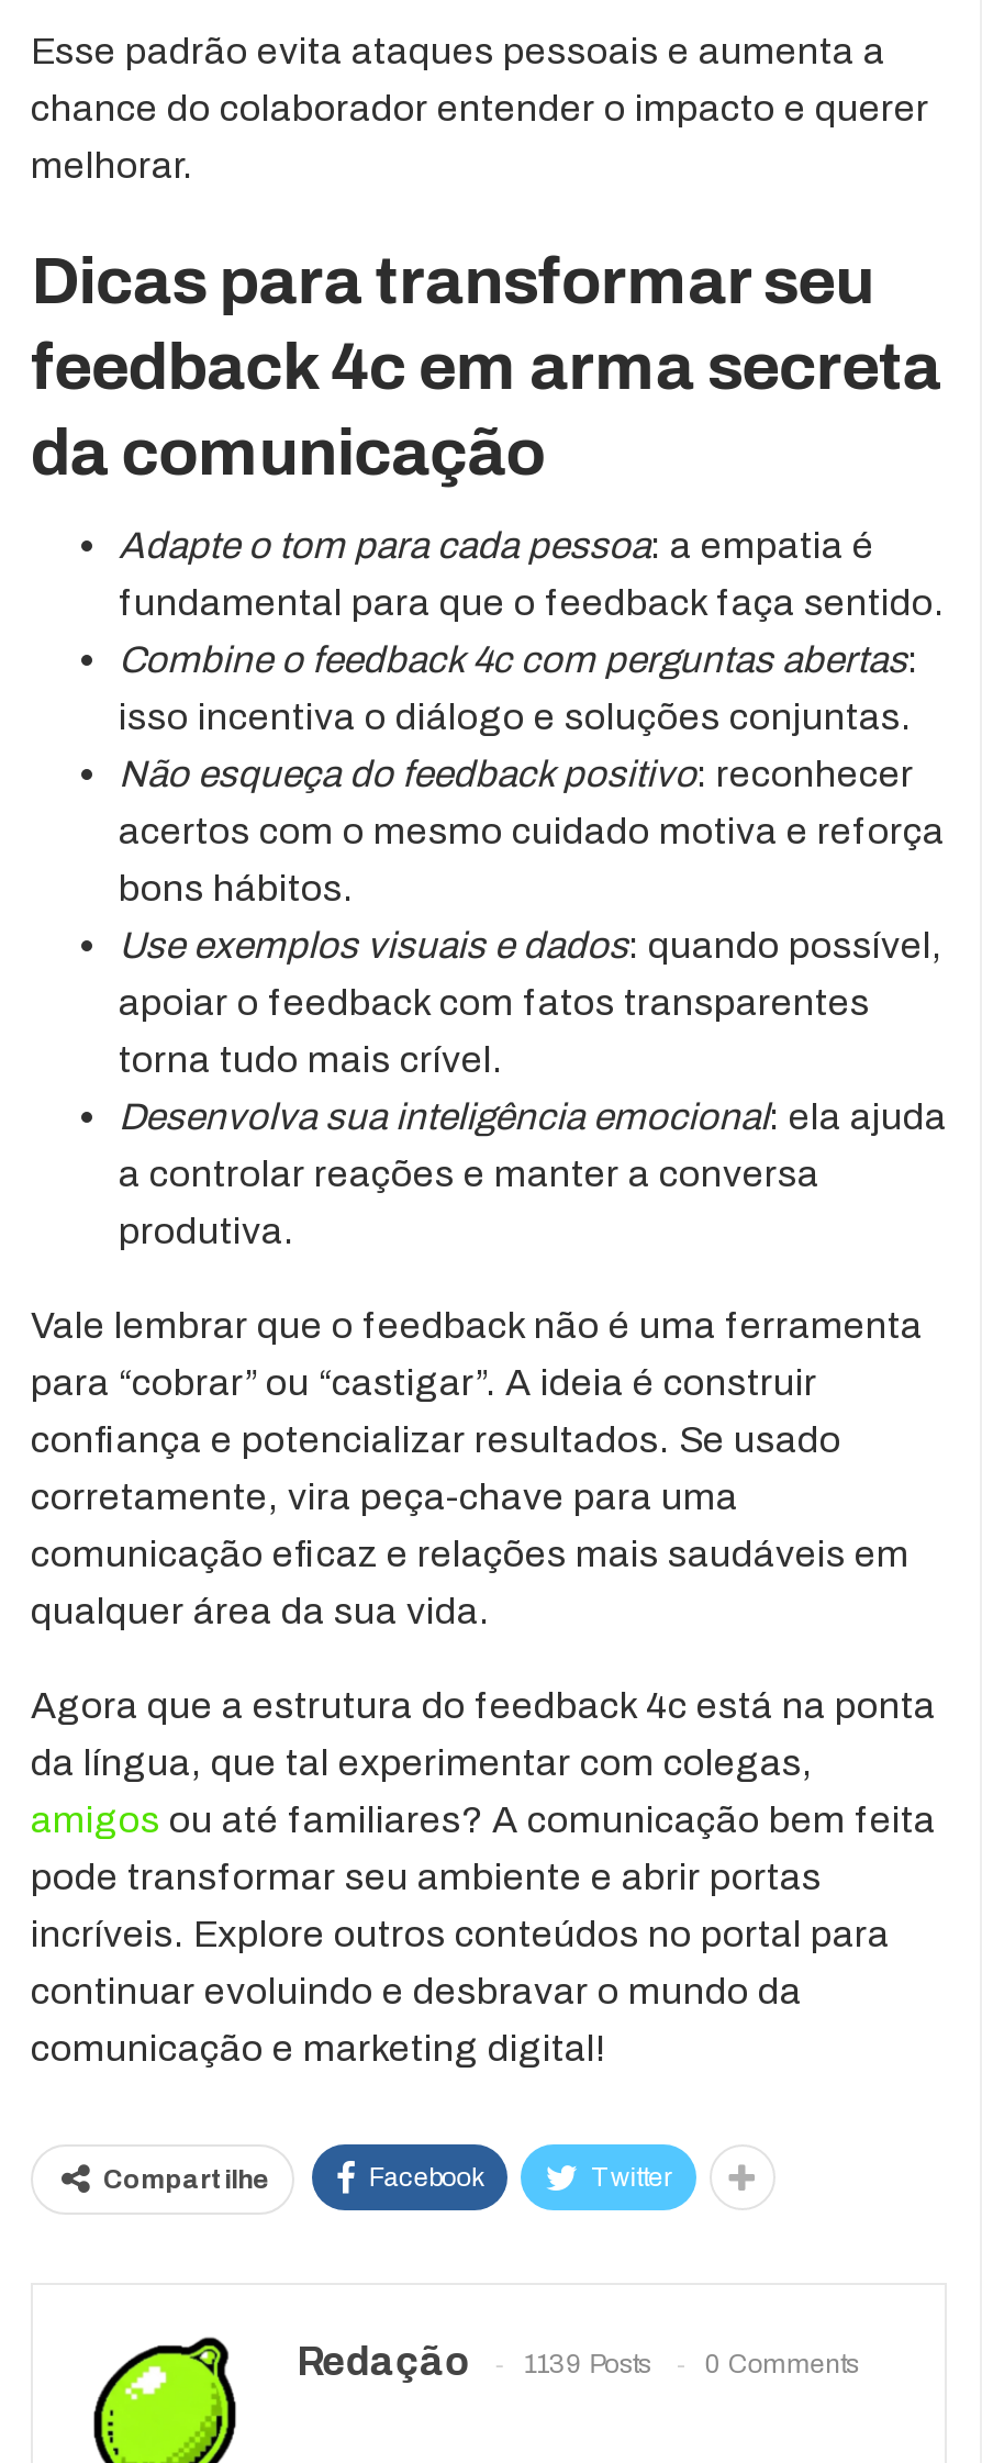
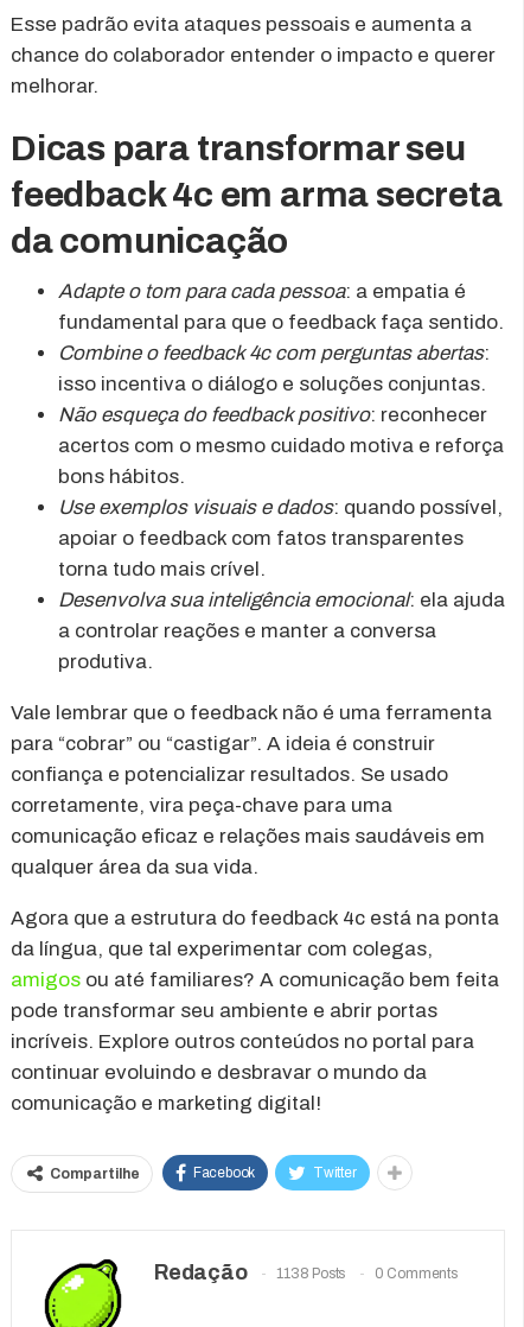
- Redação 1139 Posts 0 Comments
+ Redação 1138 Posts 0 Comments
